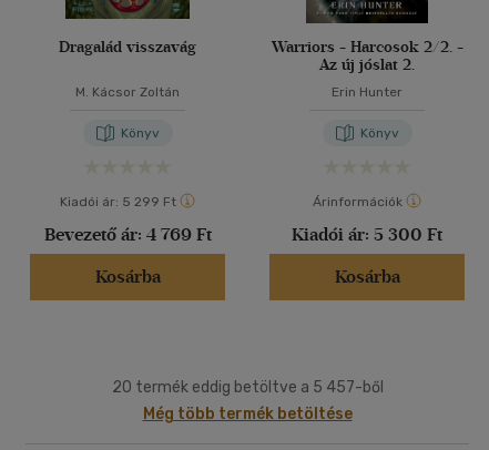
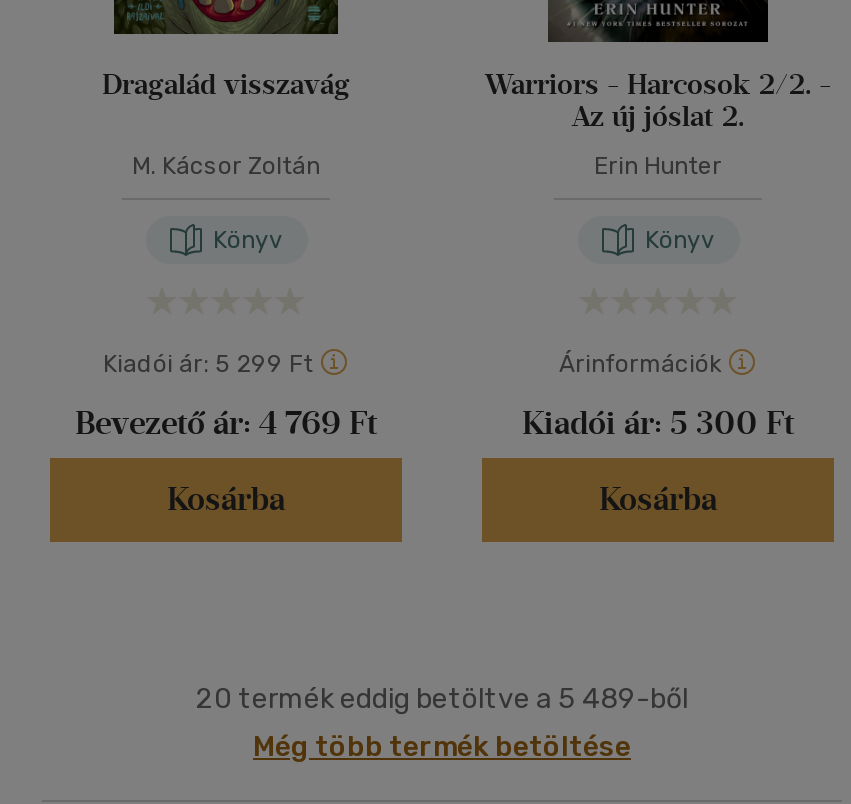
- 20 termék eddig betöltve a 5 457-ből
+ 20 termék eddig betöltve a 5 489-ből
